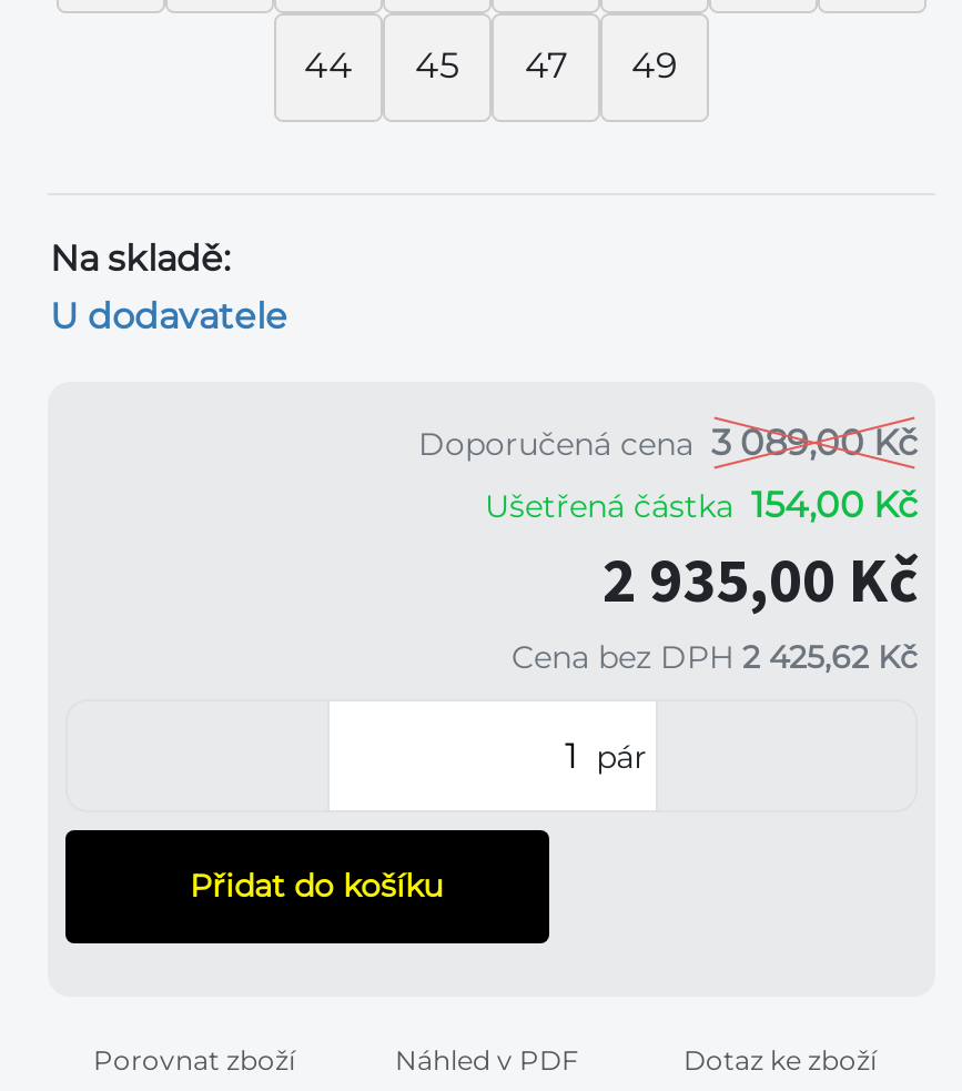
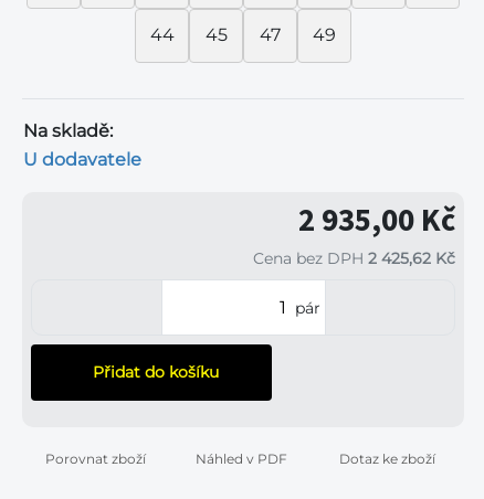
- Doporučená cena 3 089,00 Kč
- Ušetřená částka 154,00 Kč
